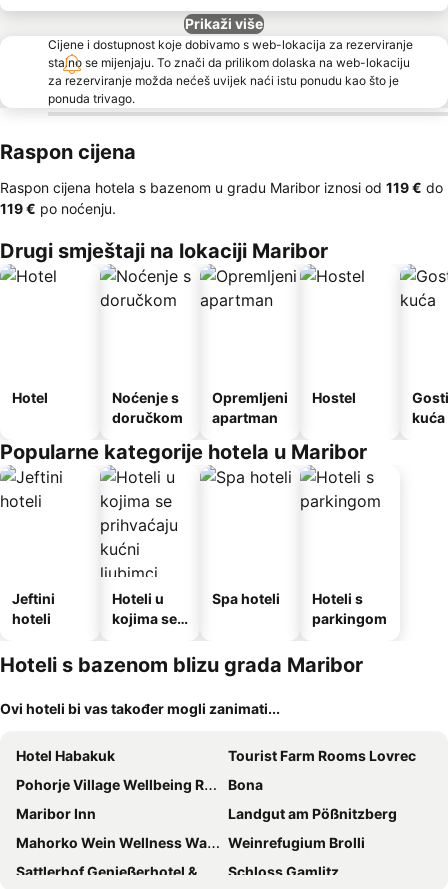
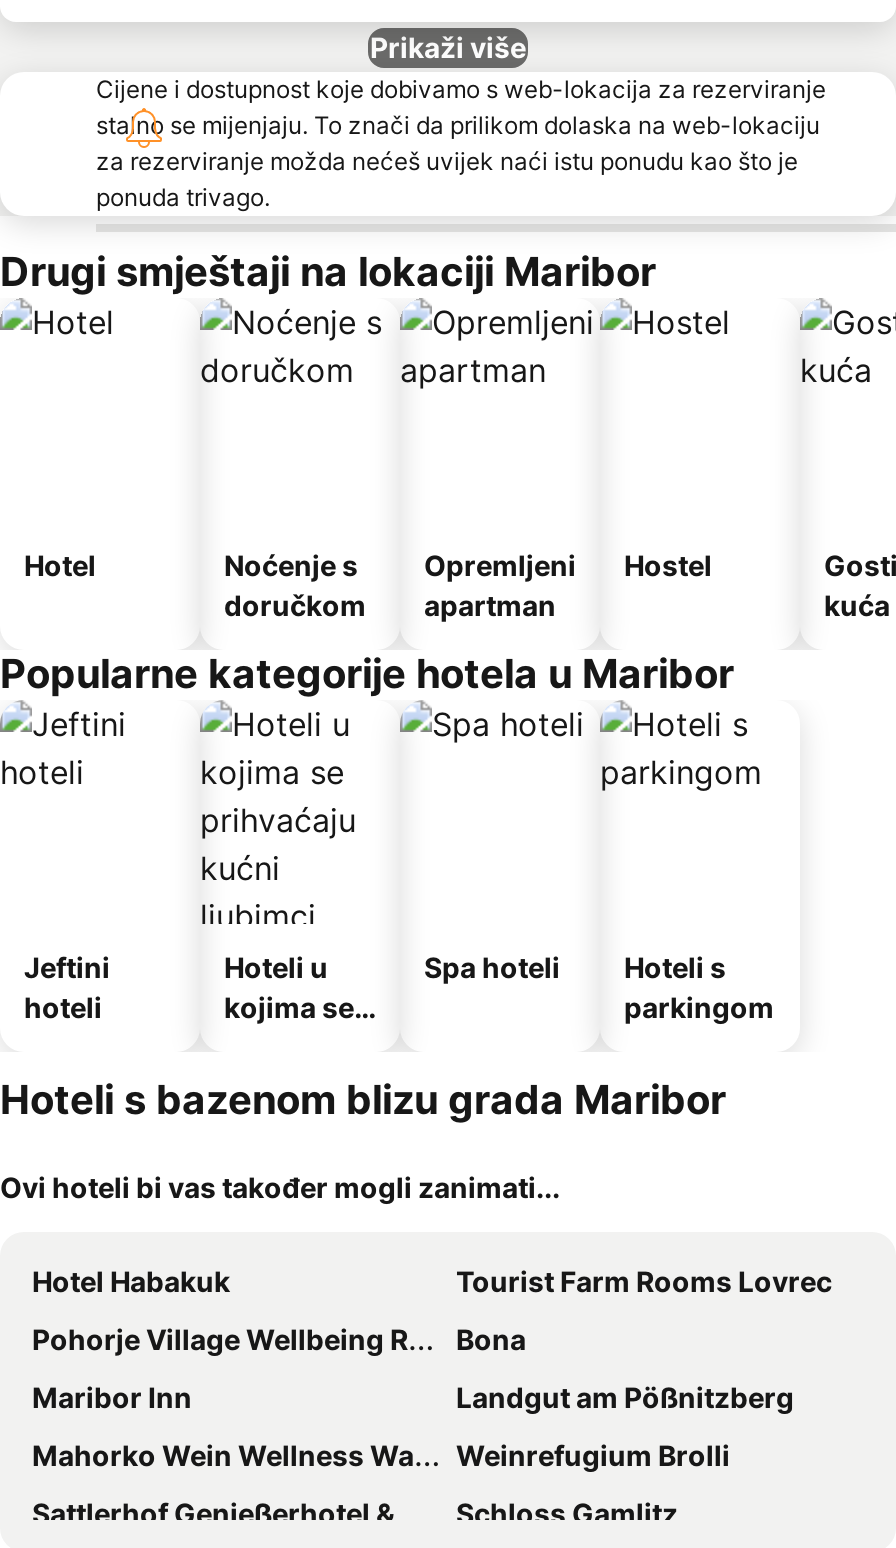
- Raspon cijena
- Raspon cijena hotela s bazenom u gradu Maribor iznosi od 119 €do
- 119 €po noćenju.
